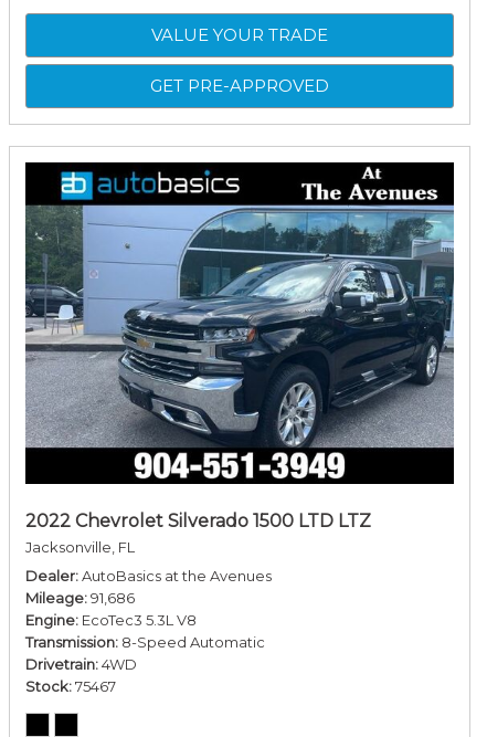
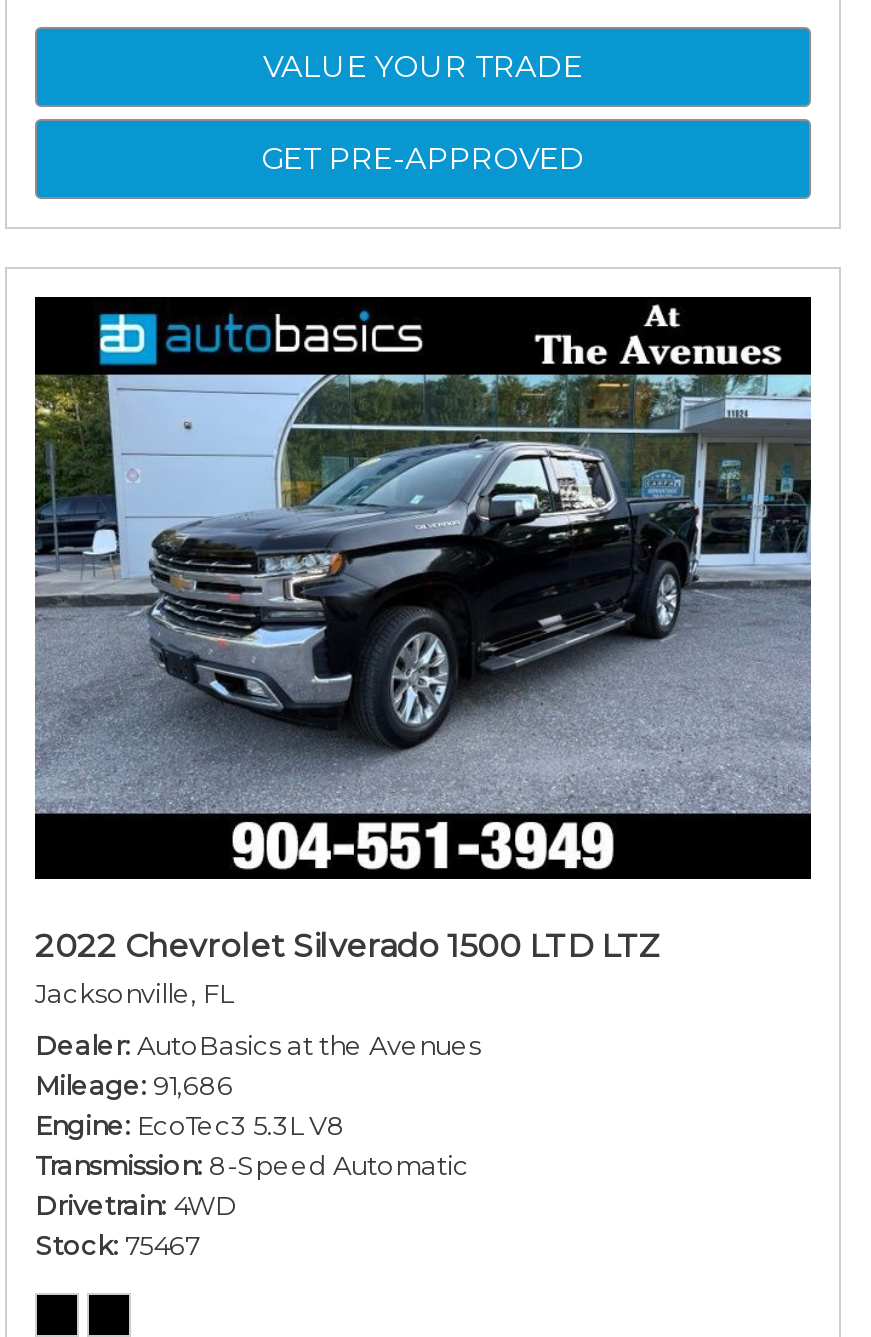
- [image]
+ [image]
